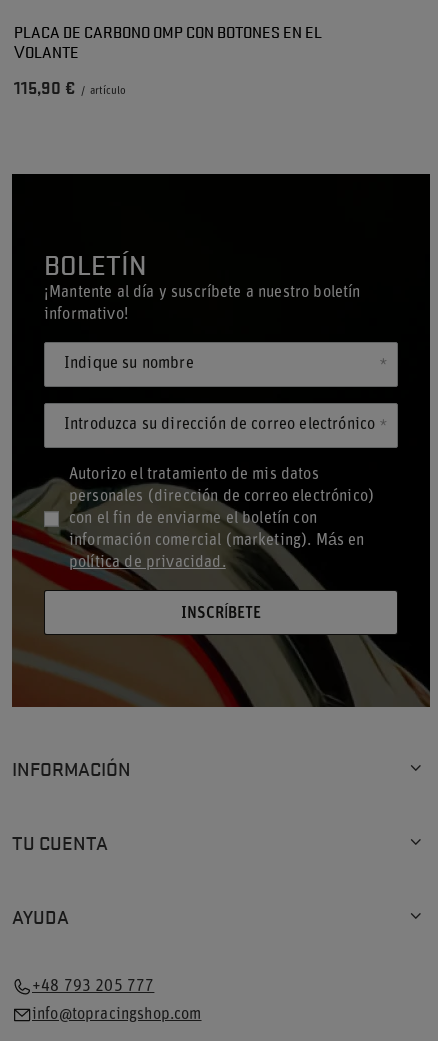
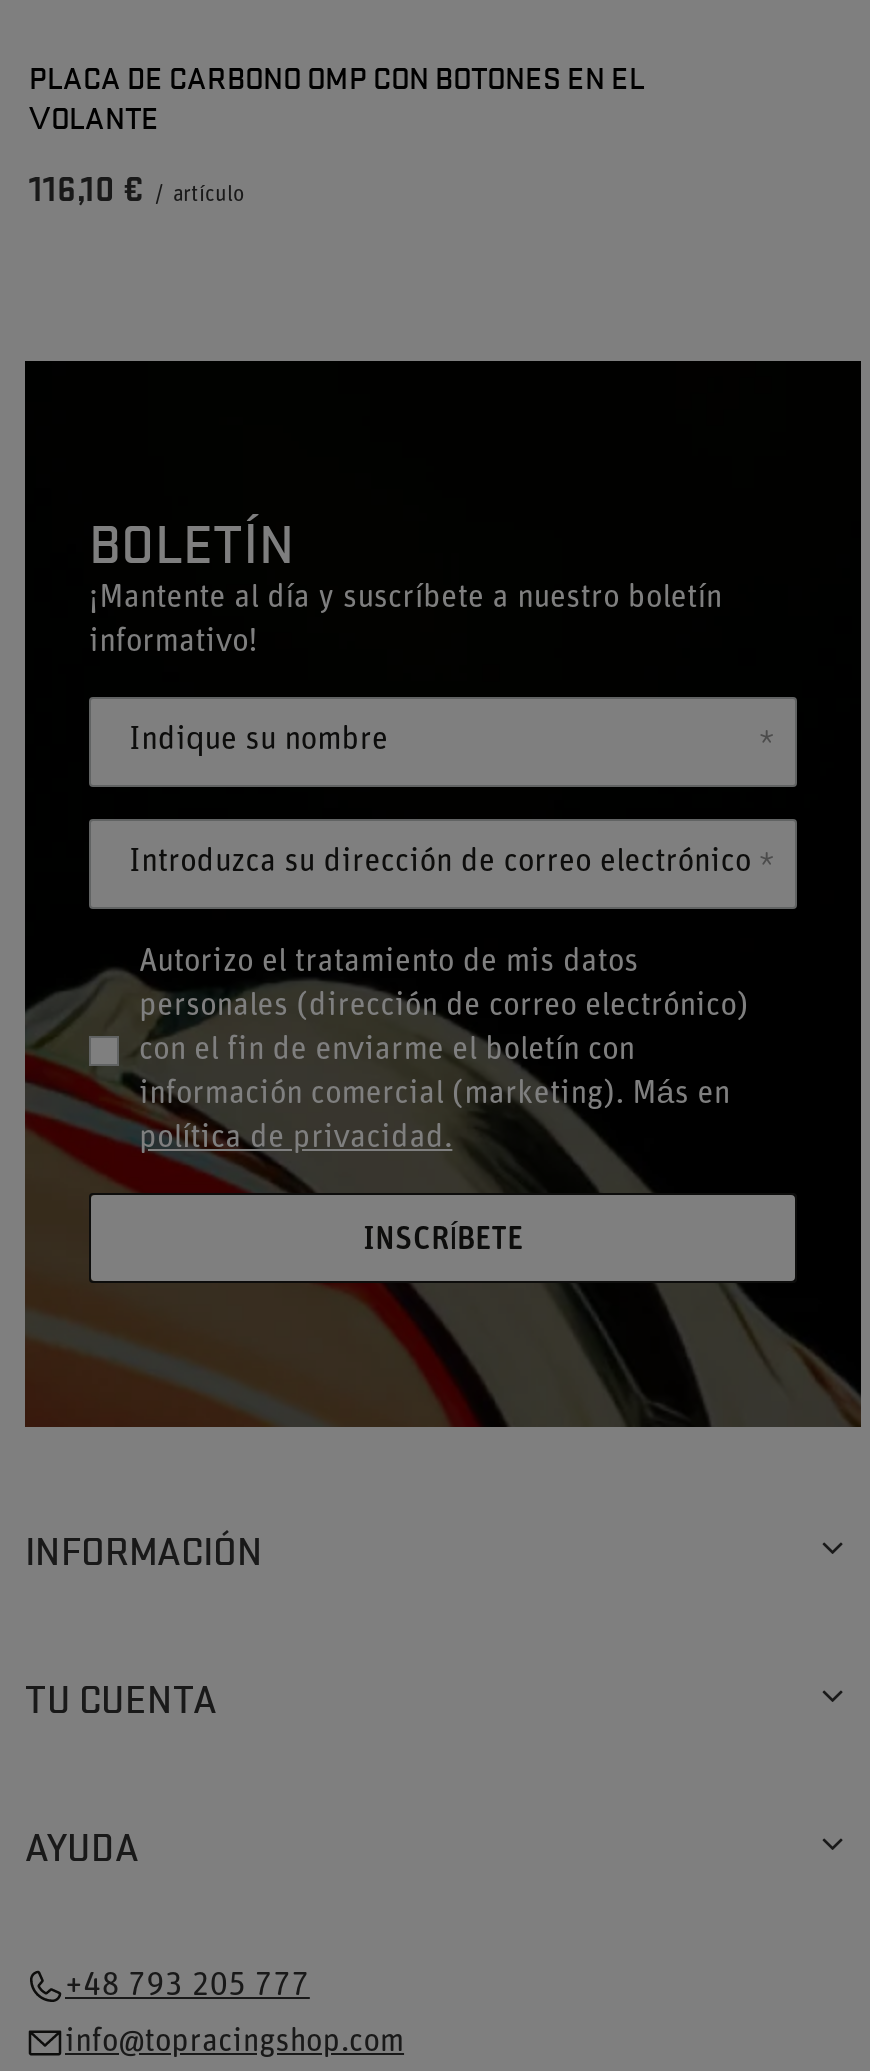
- 115,90 € / artículo
+ 116,10 € / artículo
